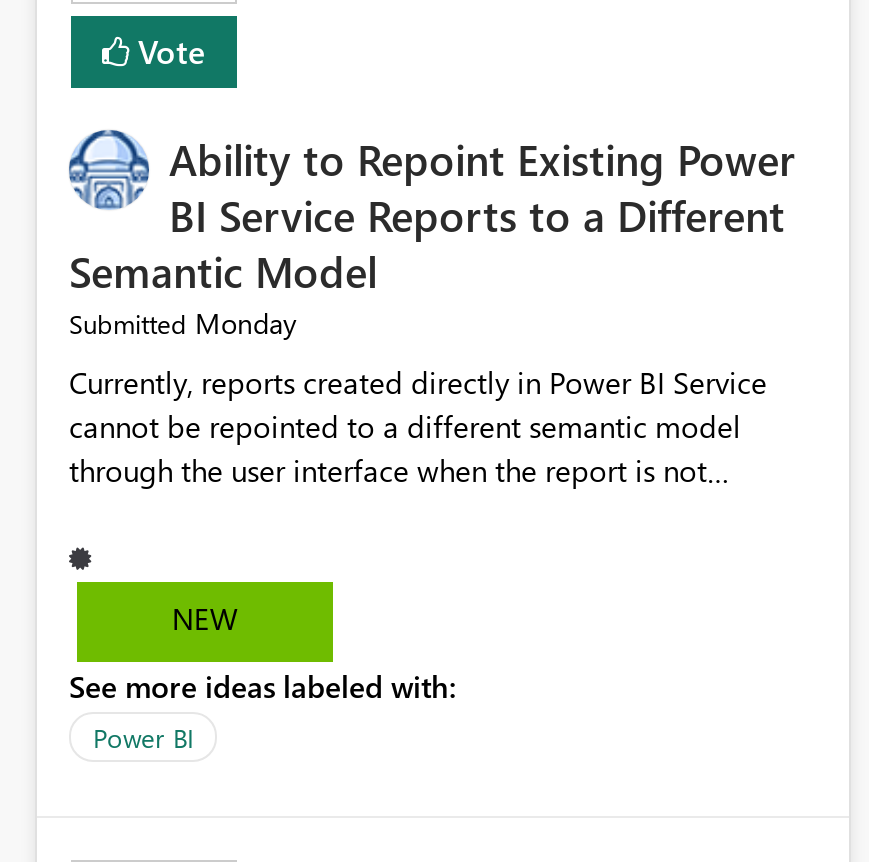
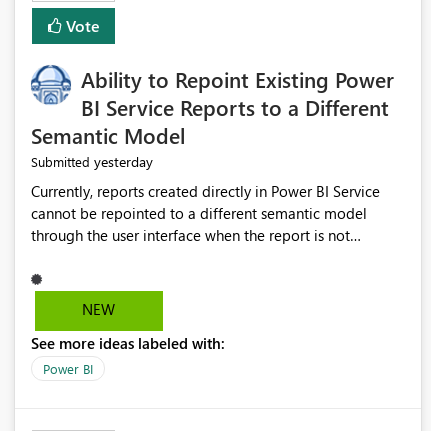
- Submitted Monday
+ Submitted yesterday
